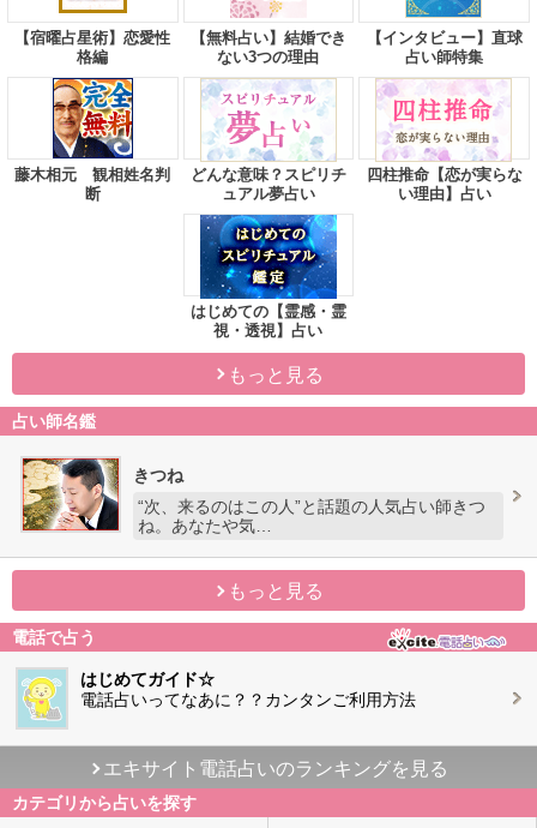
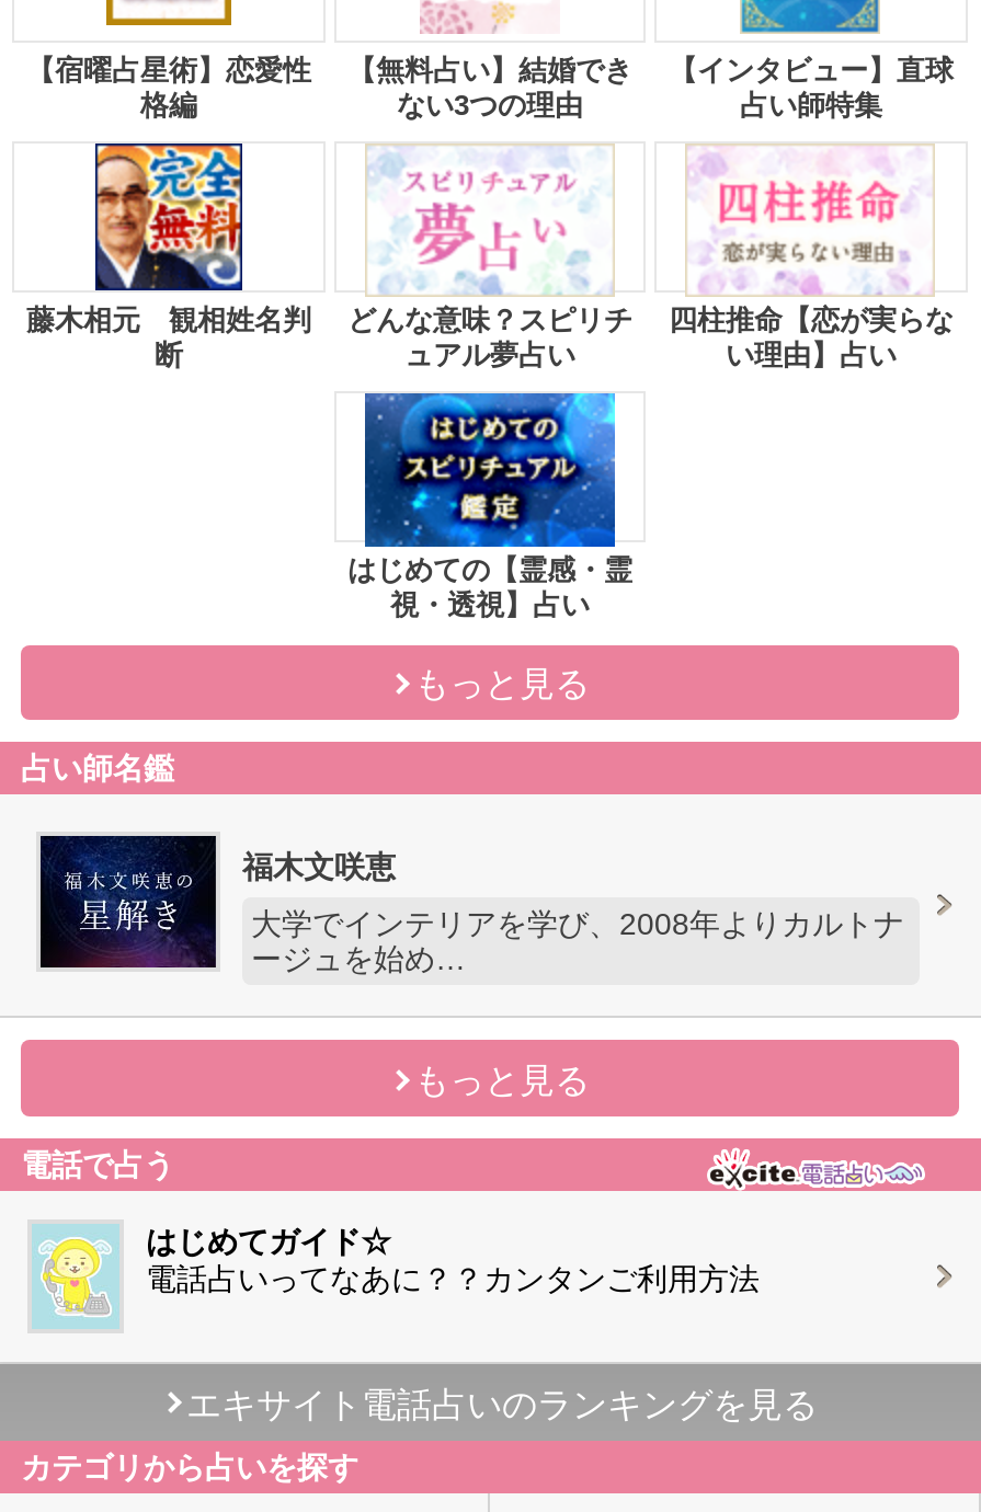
- [image]
- きつね
+ [image]
+ 福木文咲恵

- “次、来るのはこの人”と話題の人気占い師きつ
- ね。あなたや気…
+ 大学でインテリアを学び、2008年よりカルトナ
+ ージュを始め…
